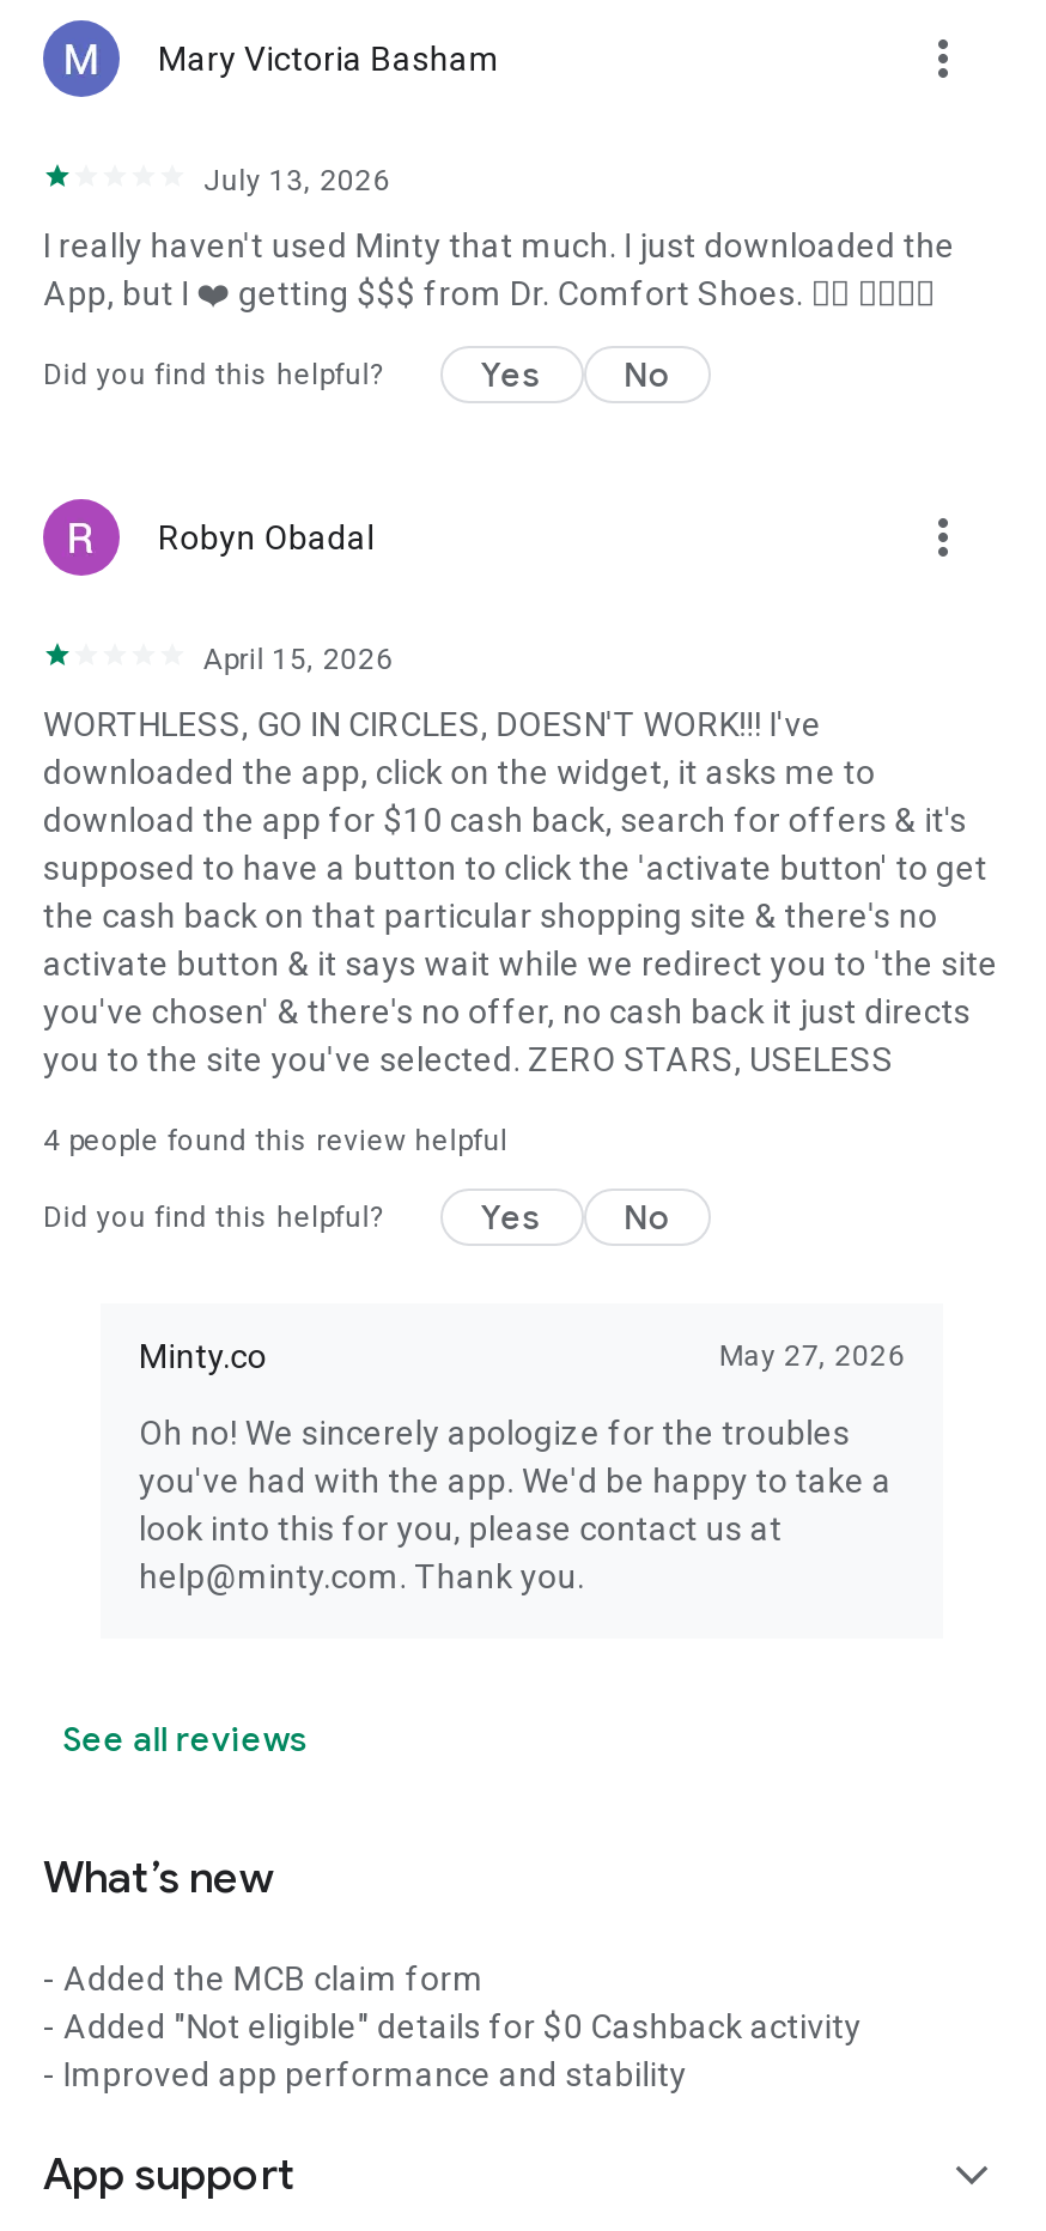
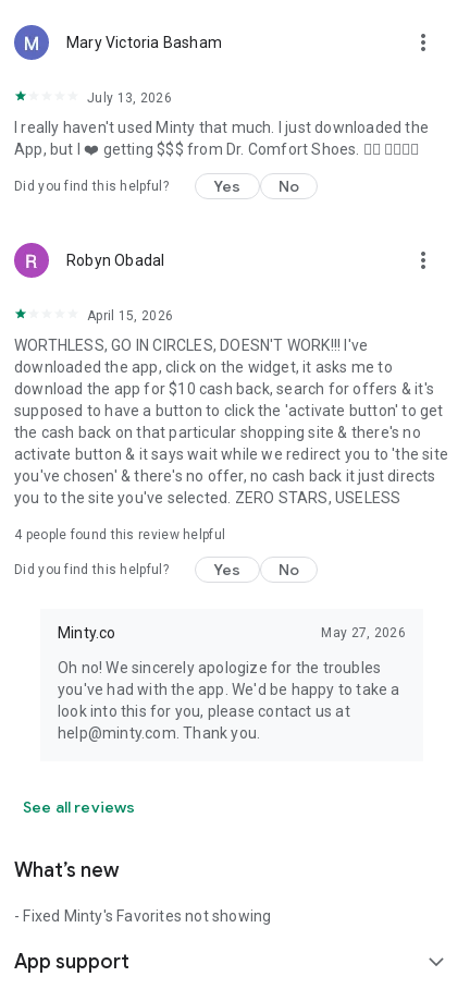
- - Added the MCB claim form
- - Added "Not eligible" details for $0 Cashback activity
- - Improved app performance and stability
+ - Fixed Minty's Favorites not showing
